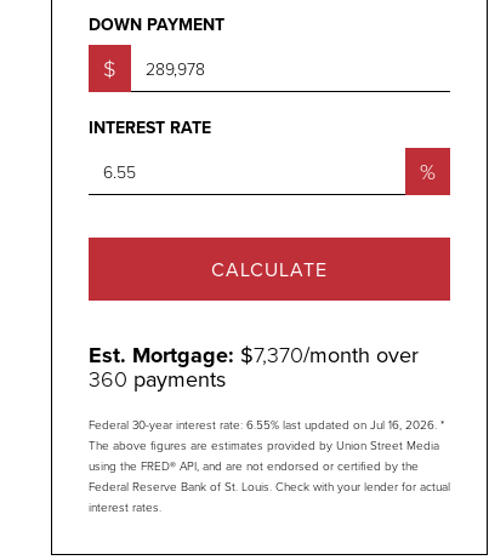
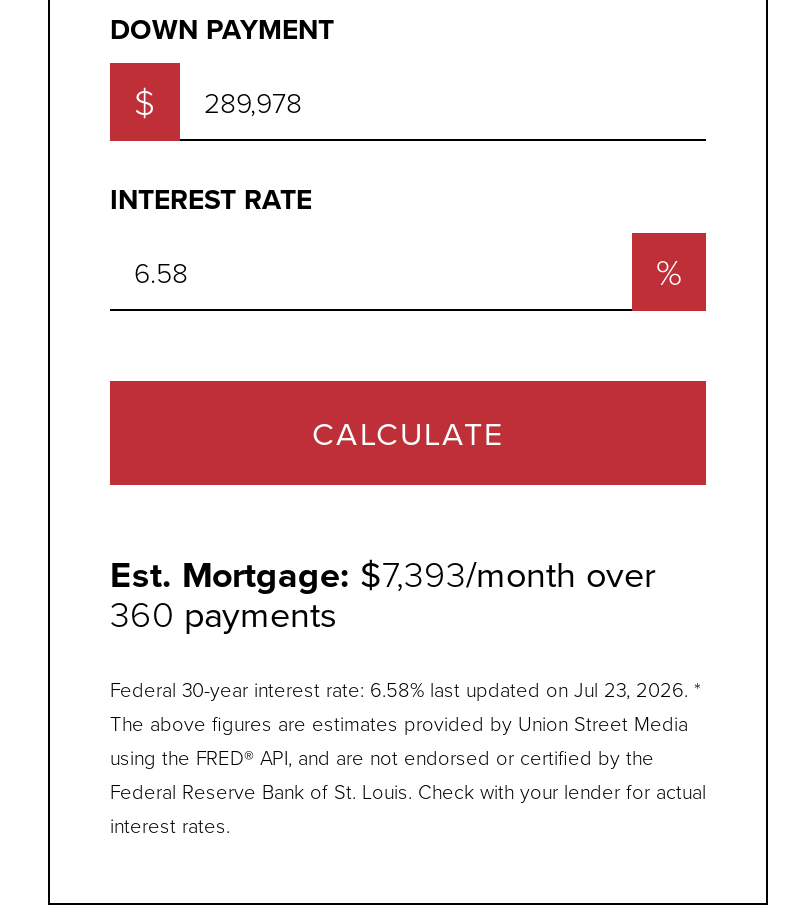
- Est. Mortgage: $7,370/month over
+ Est. Mortgage: $7,393/month over

- Federal 30-year interest rate: 6.55% last updated on Jul 16, 2026. *
+ Federal 30-year interest rate: 6.58% last updated on Jul 23, 2026. *
